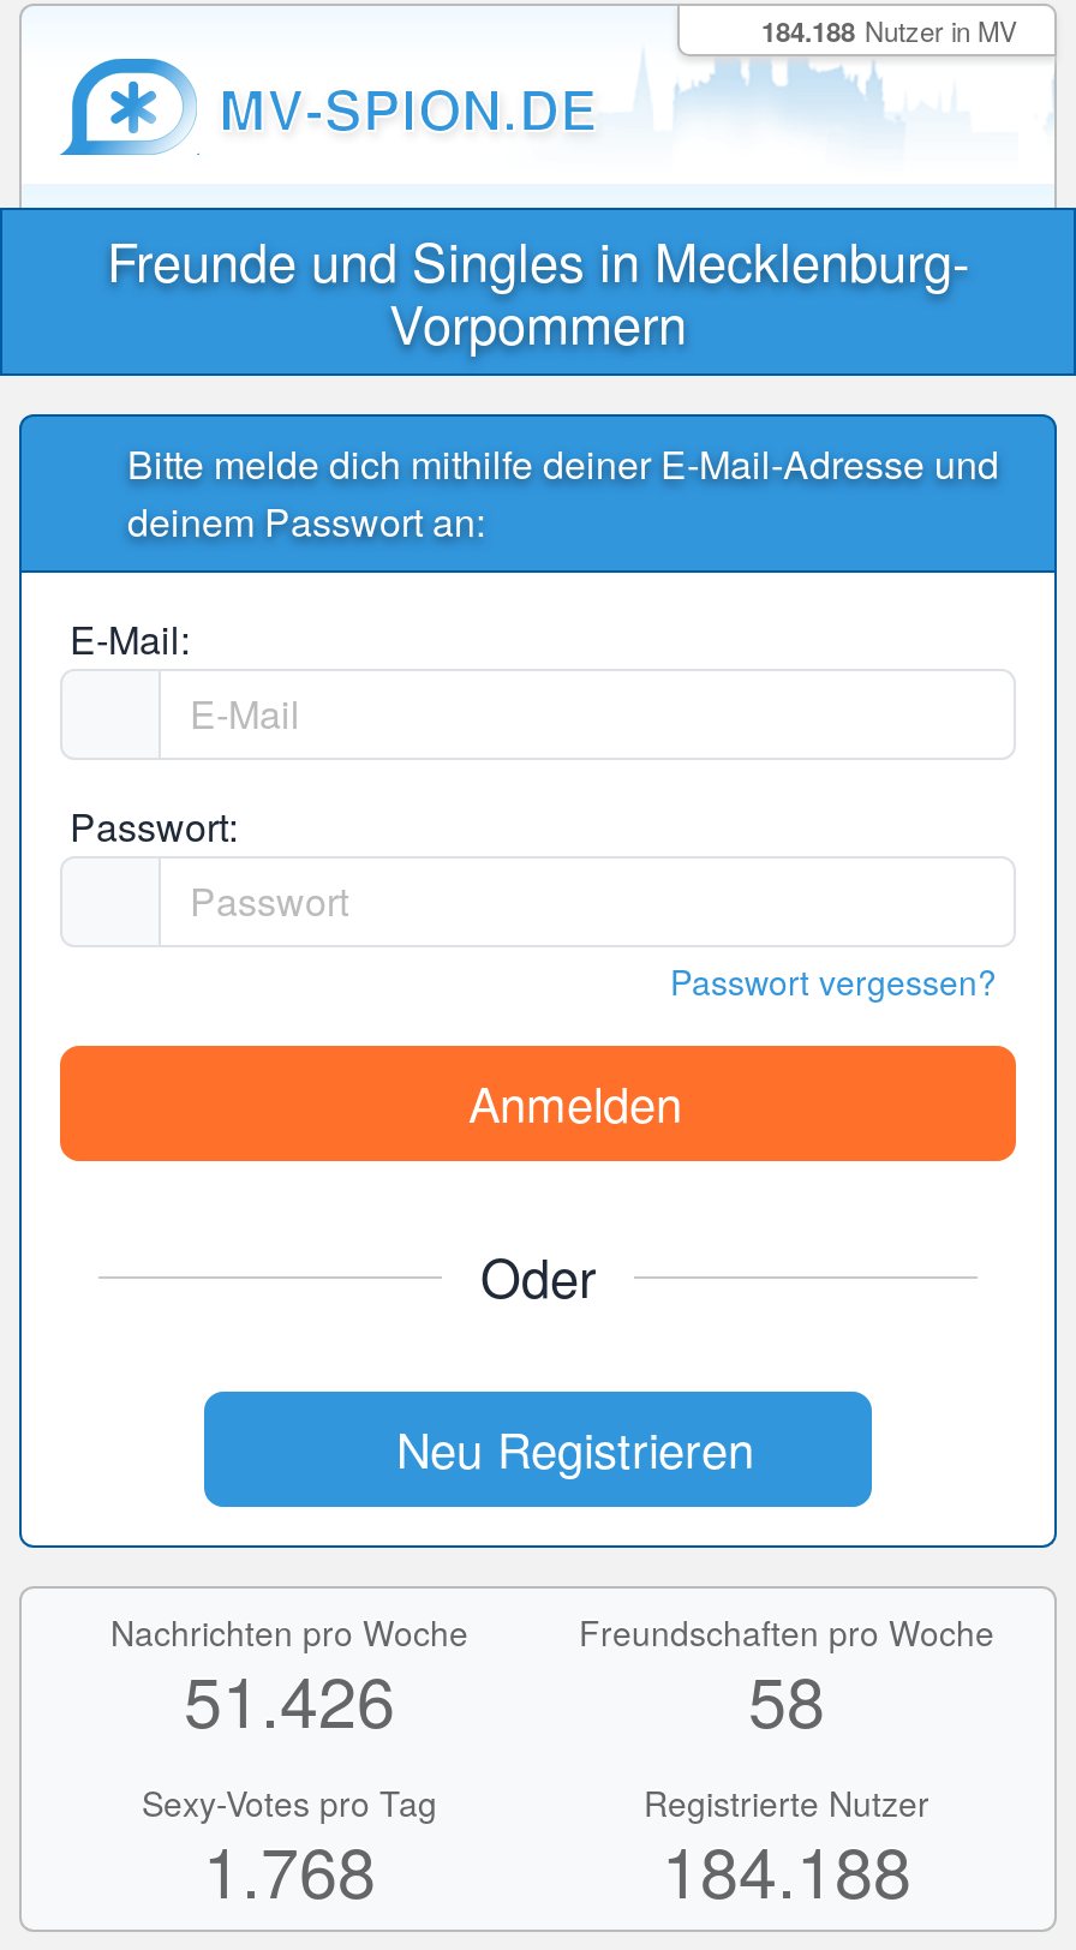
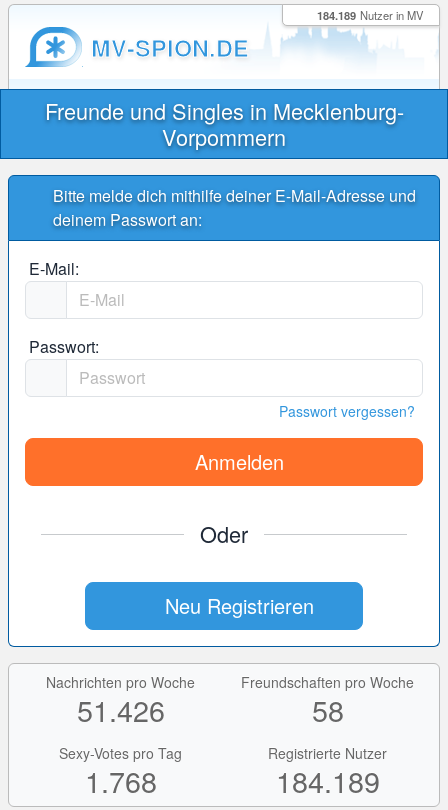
- 184.188 Nutzer in MV
+ 184.189 Nutzer in MV

- 184.188
+ 184.189
